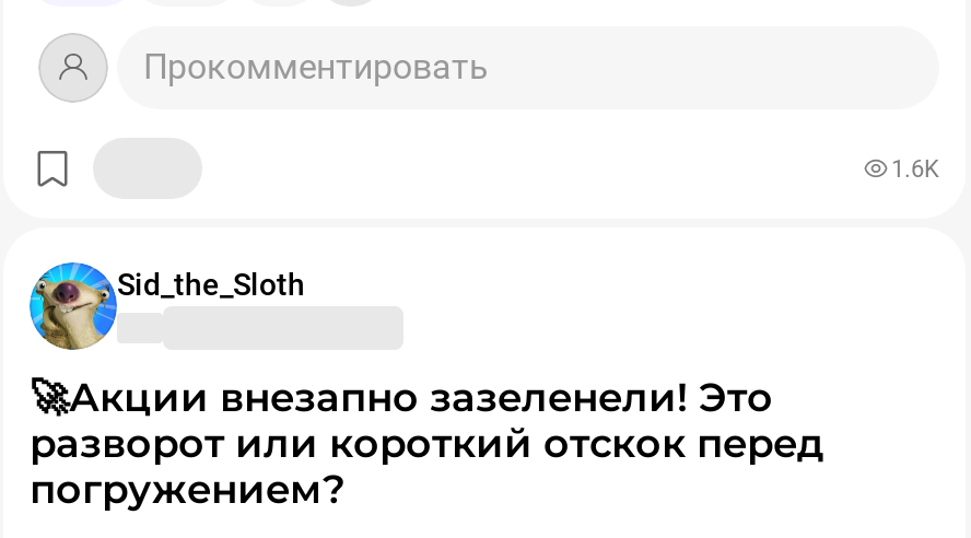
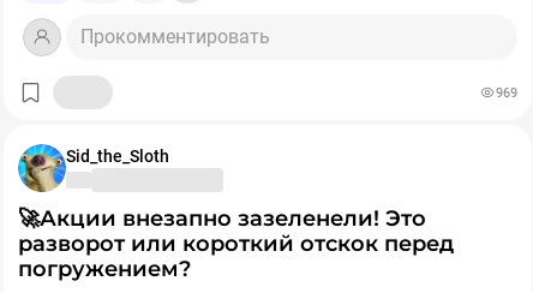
- 1.6K
+ 969
